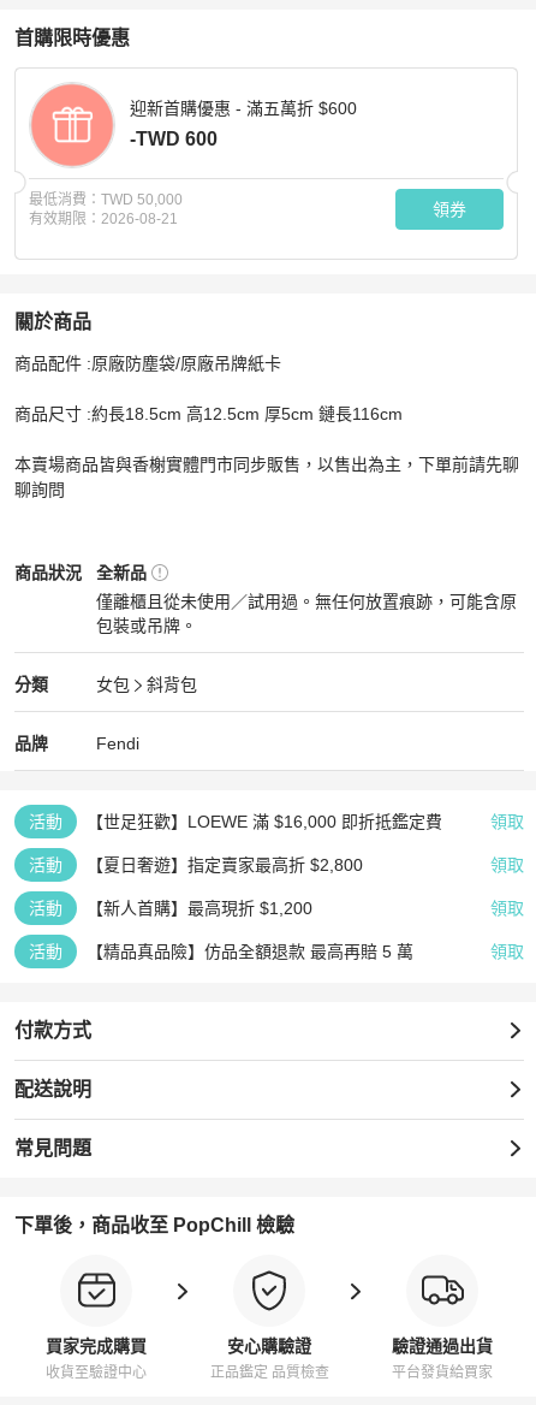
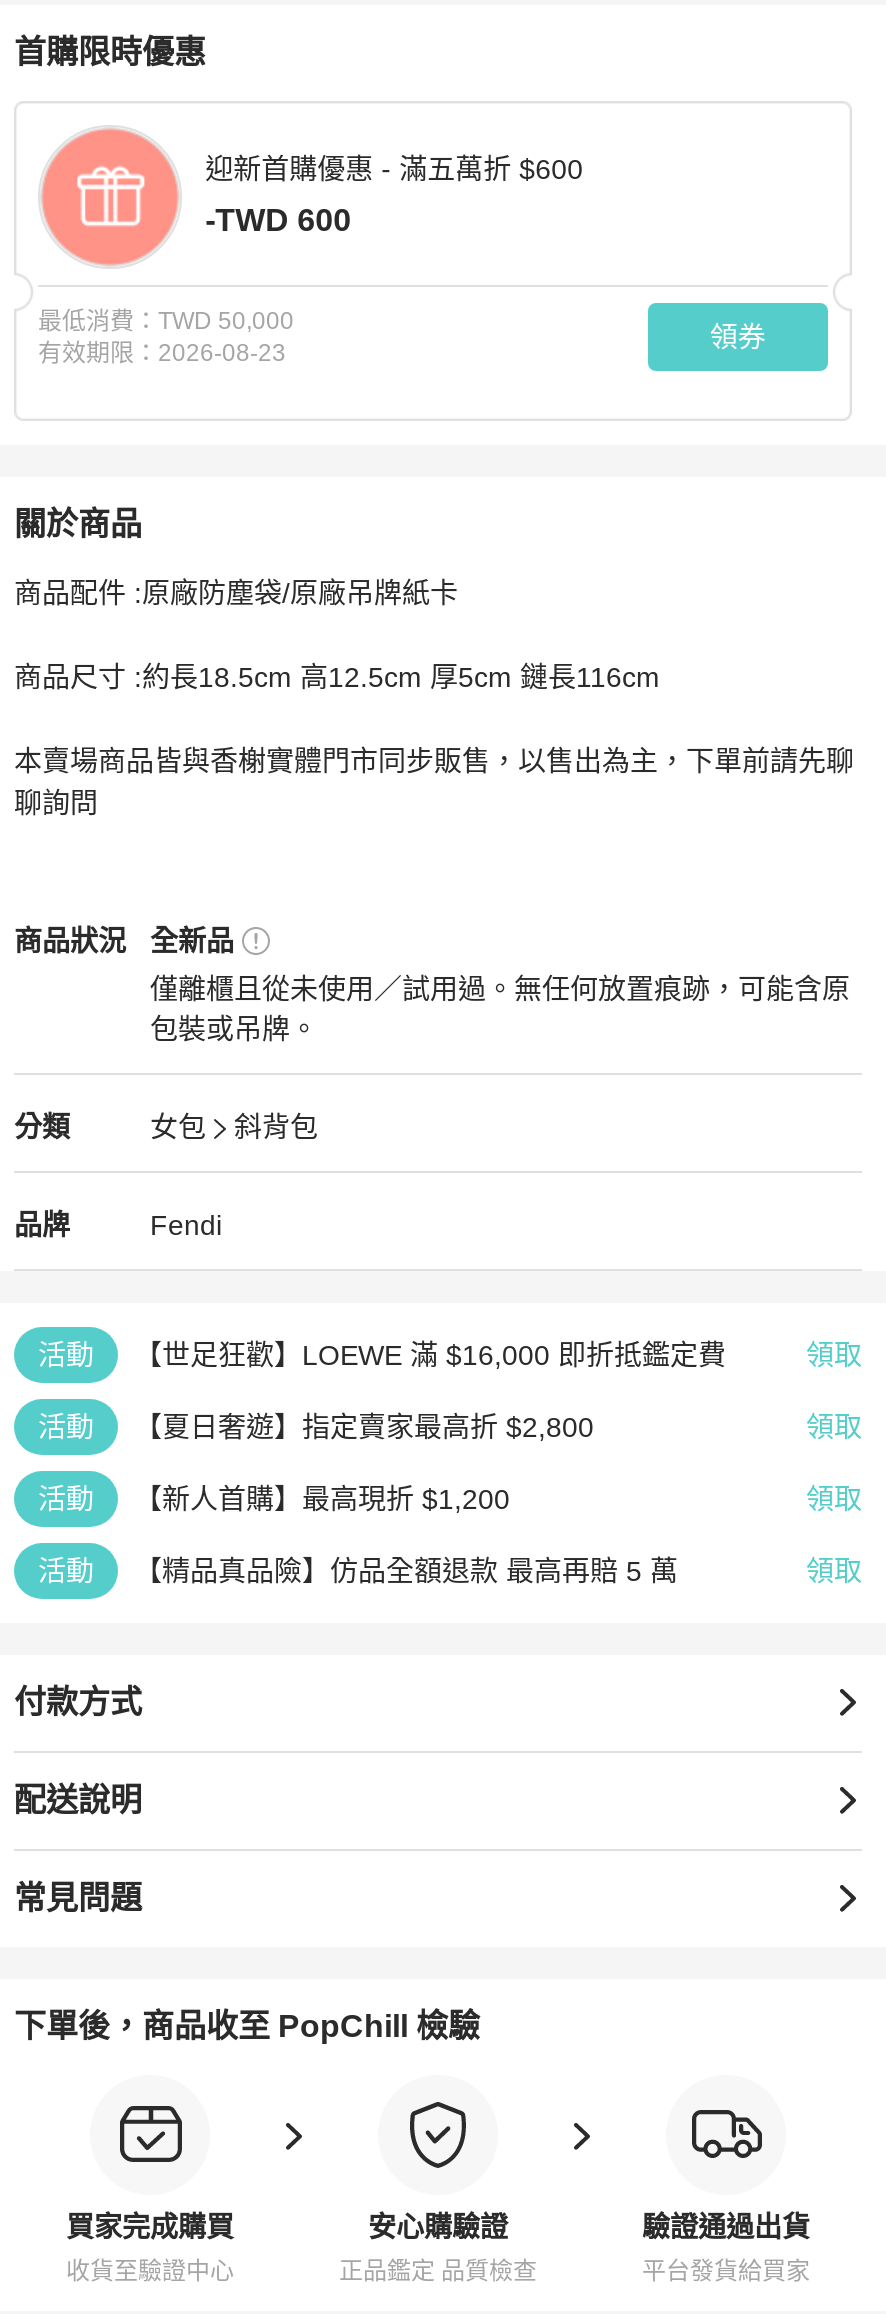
- 有效期限：2026-08-21
+ 有效期限：2026-08-23
